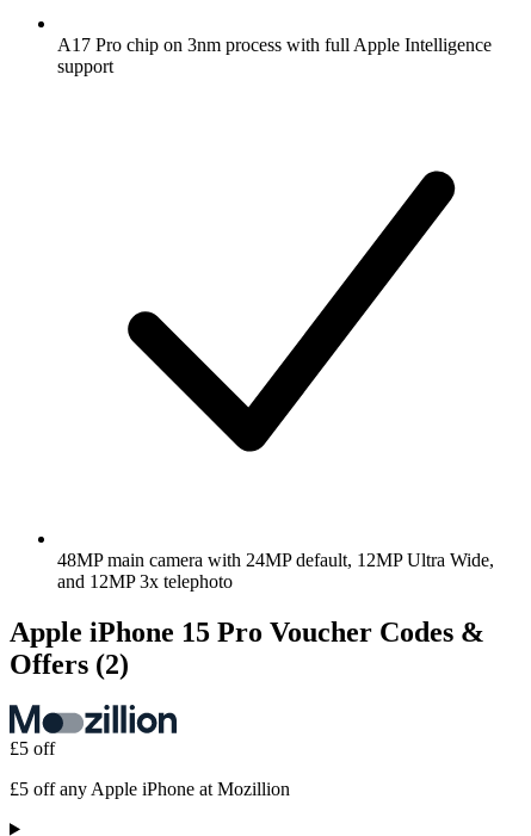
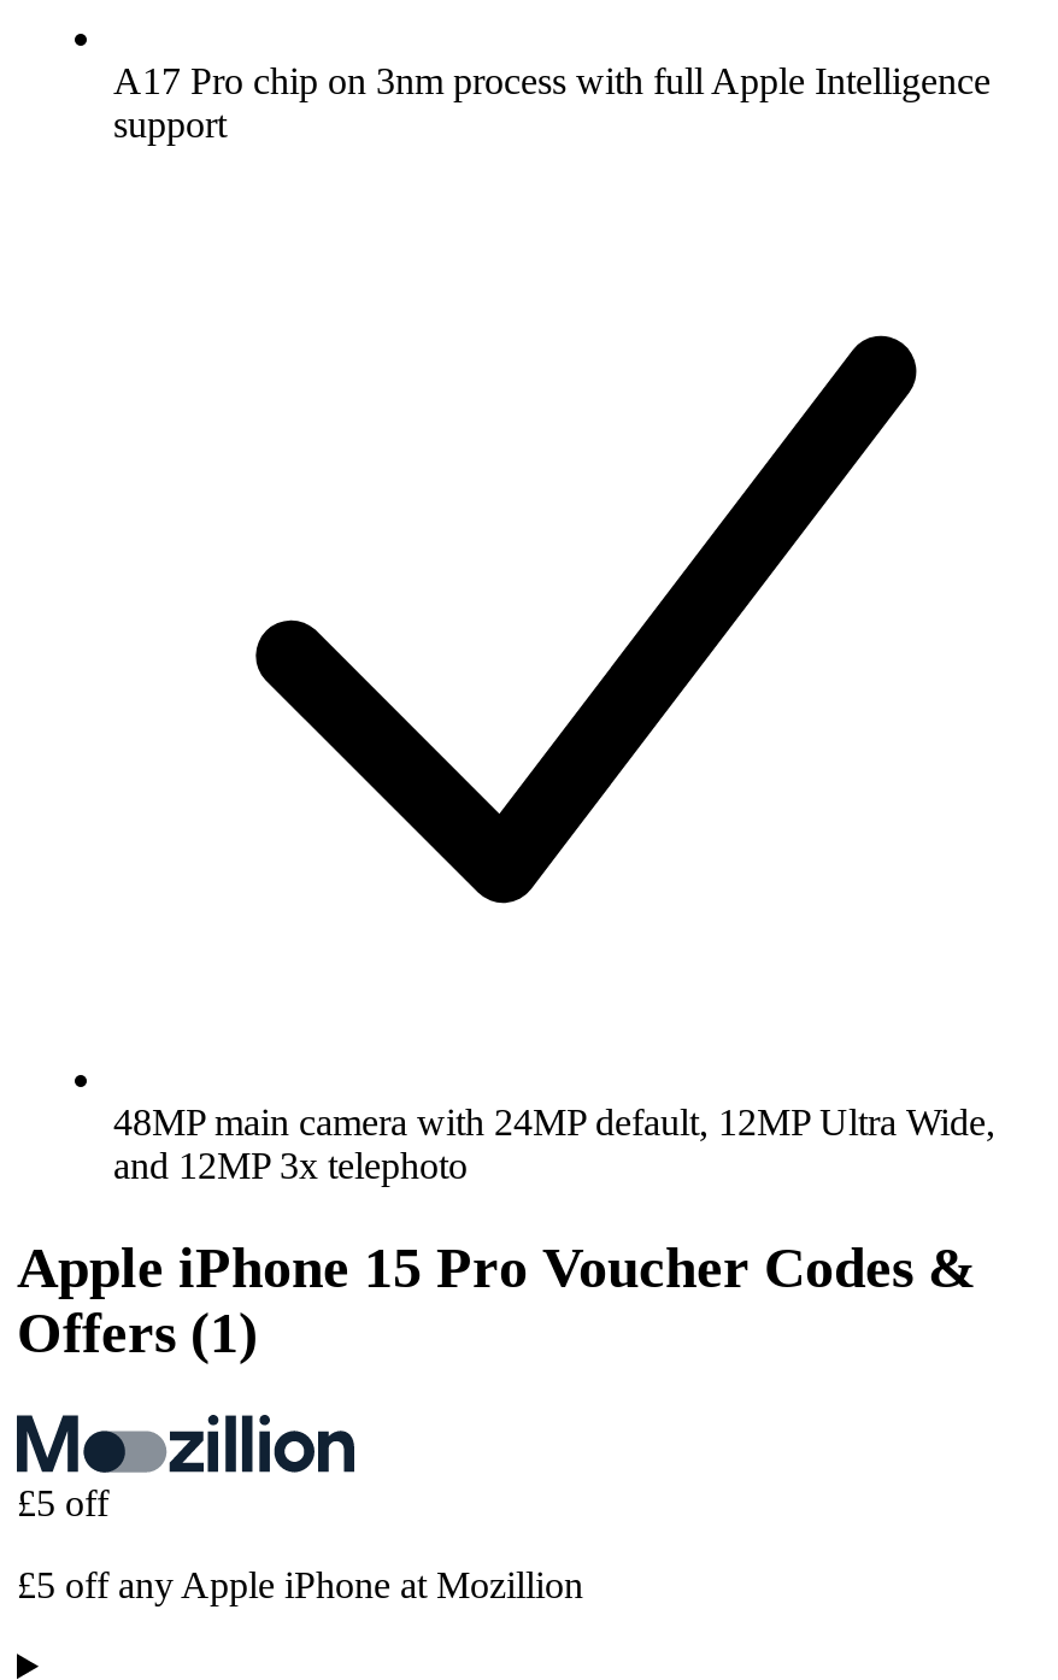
- Offers (2)
+ Offers (1)
